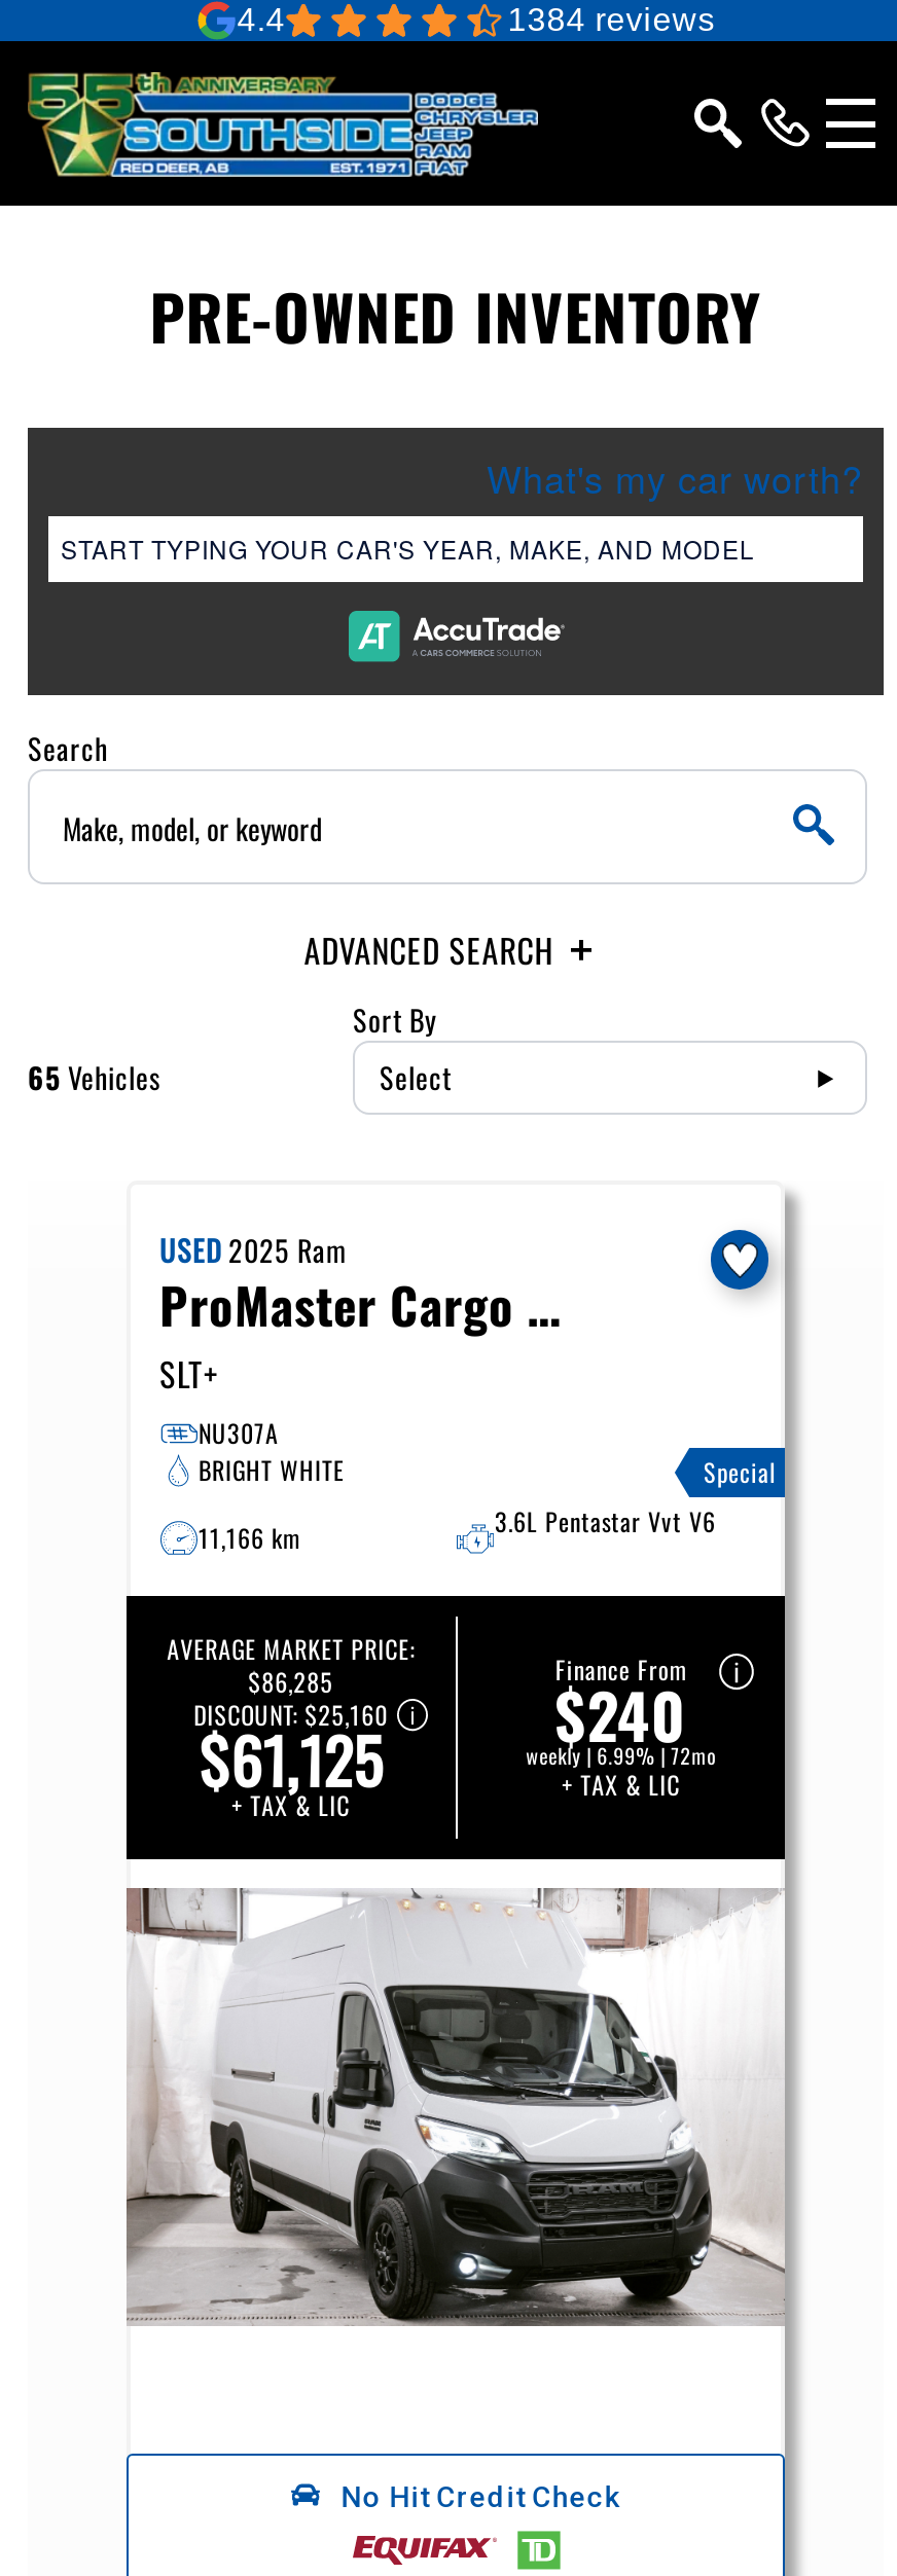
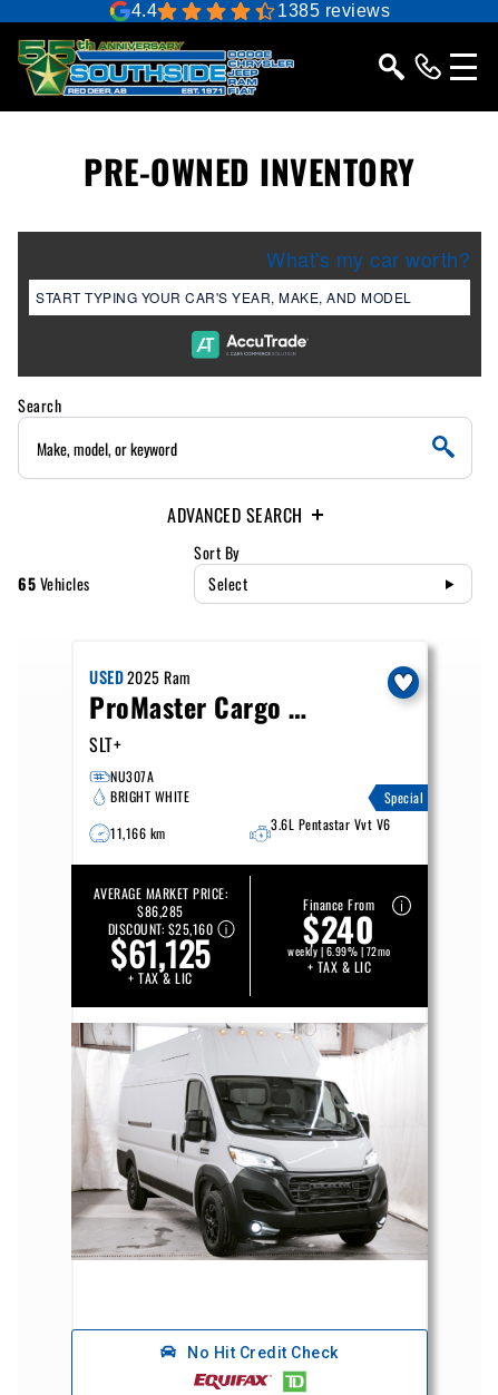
- 1384 reviews
+ 1385 reviews
